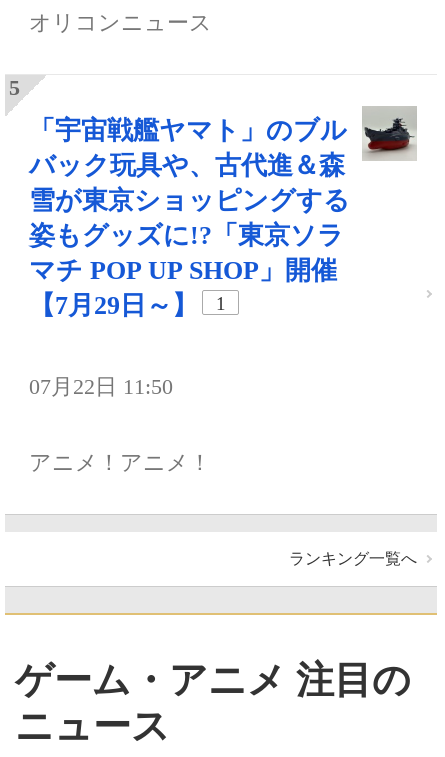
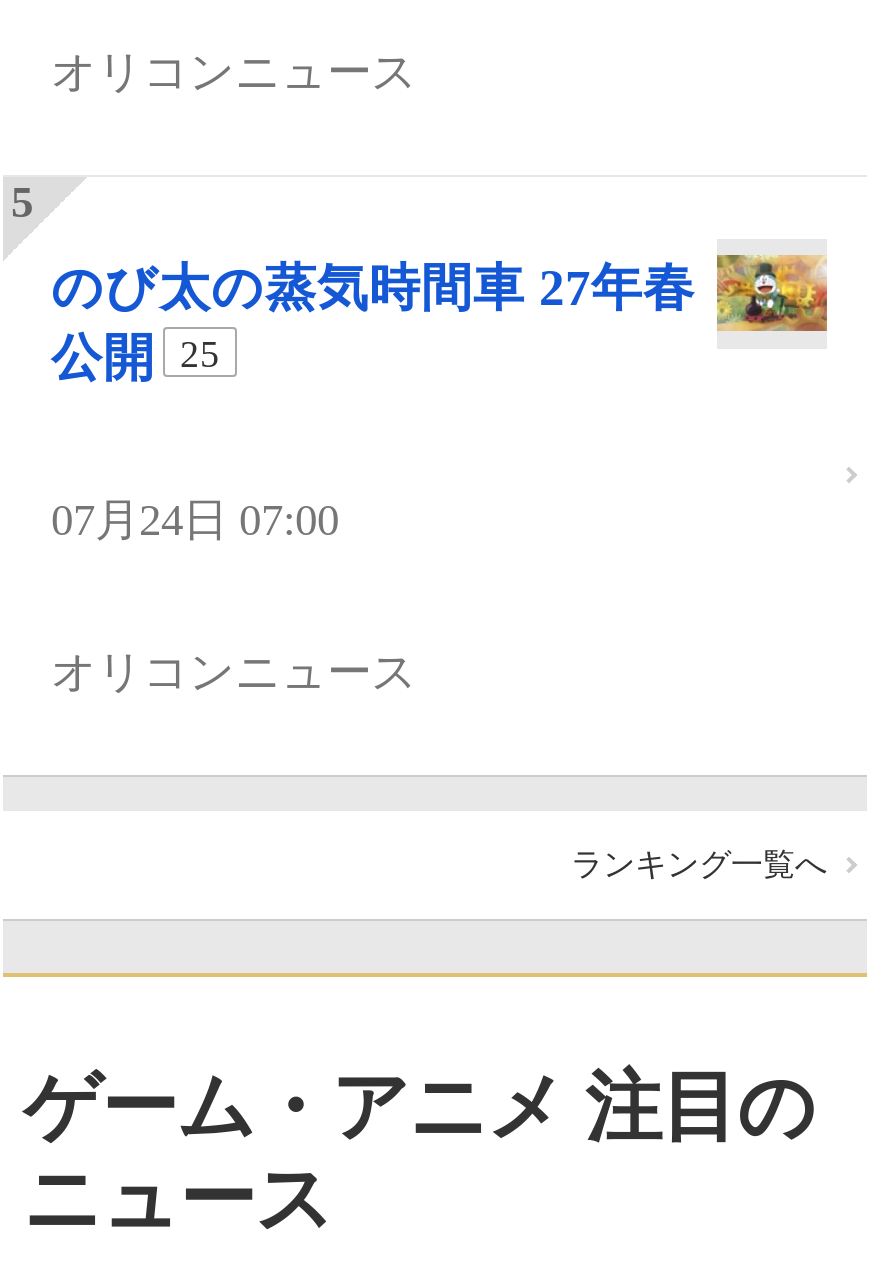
- [image]
- 「宇宙戦艦ヤマト」のブル
- バック玩具や、古代進＆森
- 雪が東京ショッピングする
- 姿もグッズに!?「東京ソラ
- マチ POP UP SHOP」開催
- 【7月29日～】
- 1
+ [image]
+ のび太の蒸気時間車 27年春
+ 公開 25

- 07月22日 11:50
+ 07月24日 07:00

- アニメ！アニメ！
+ オリコンニュース
